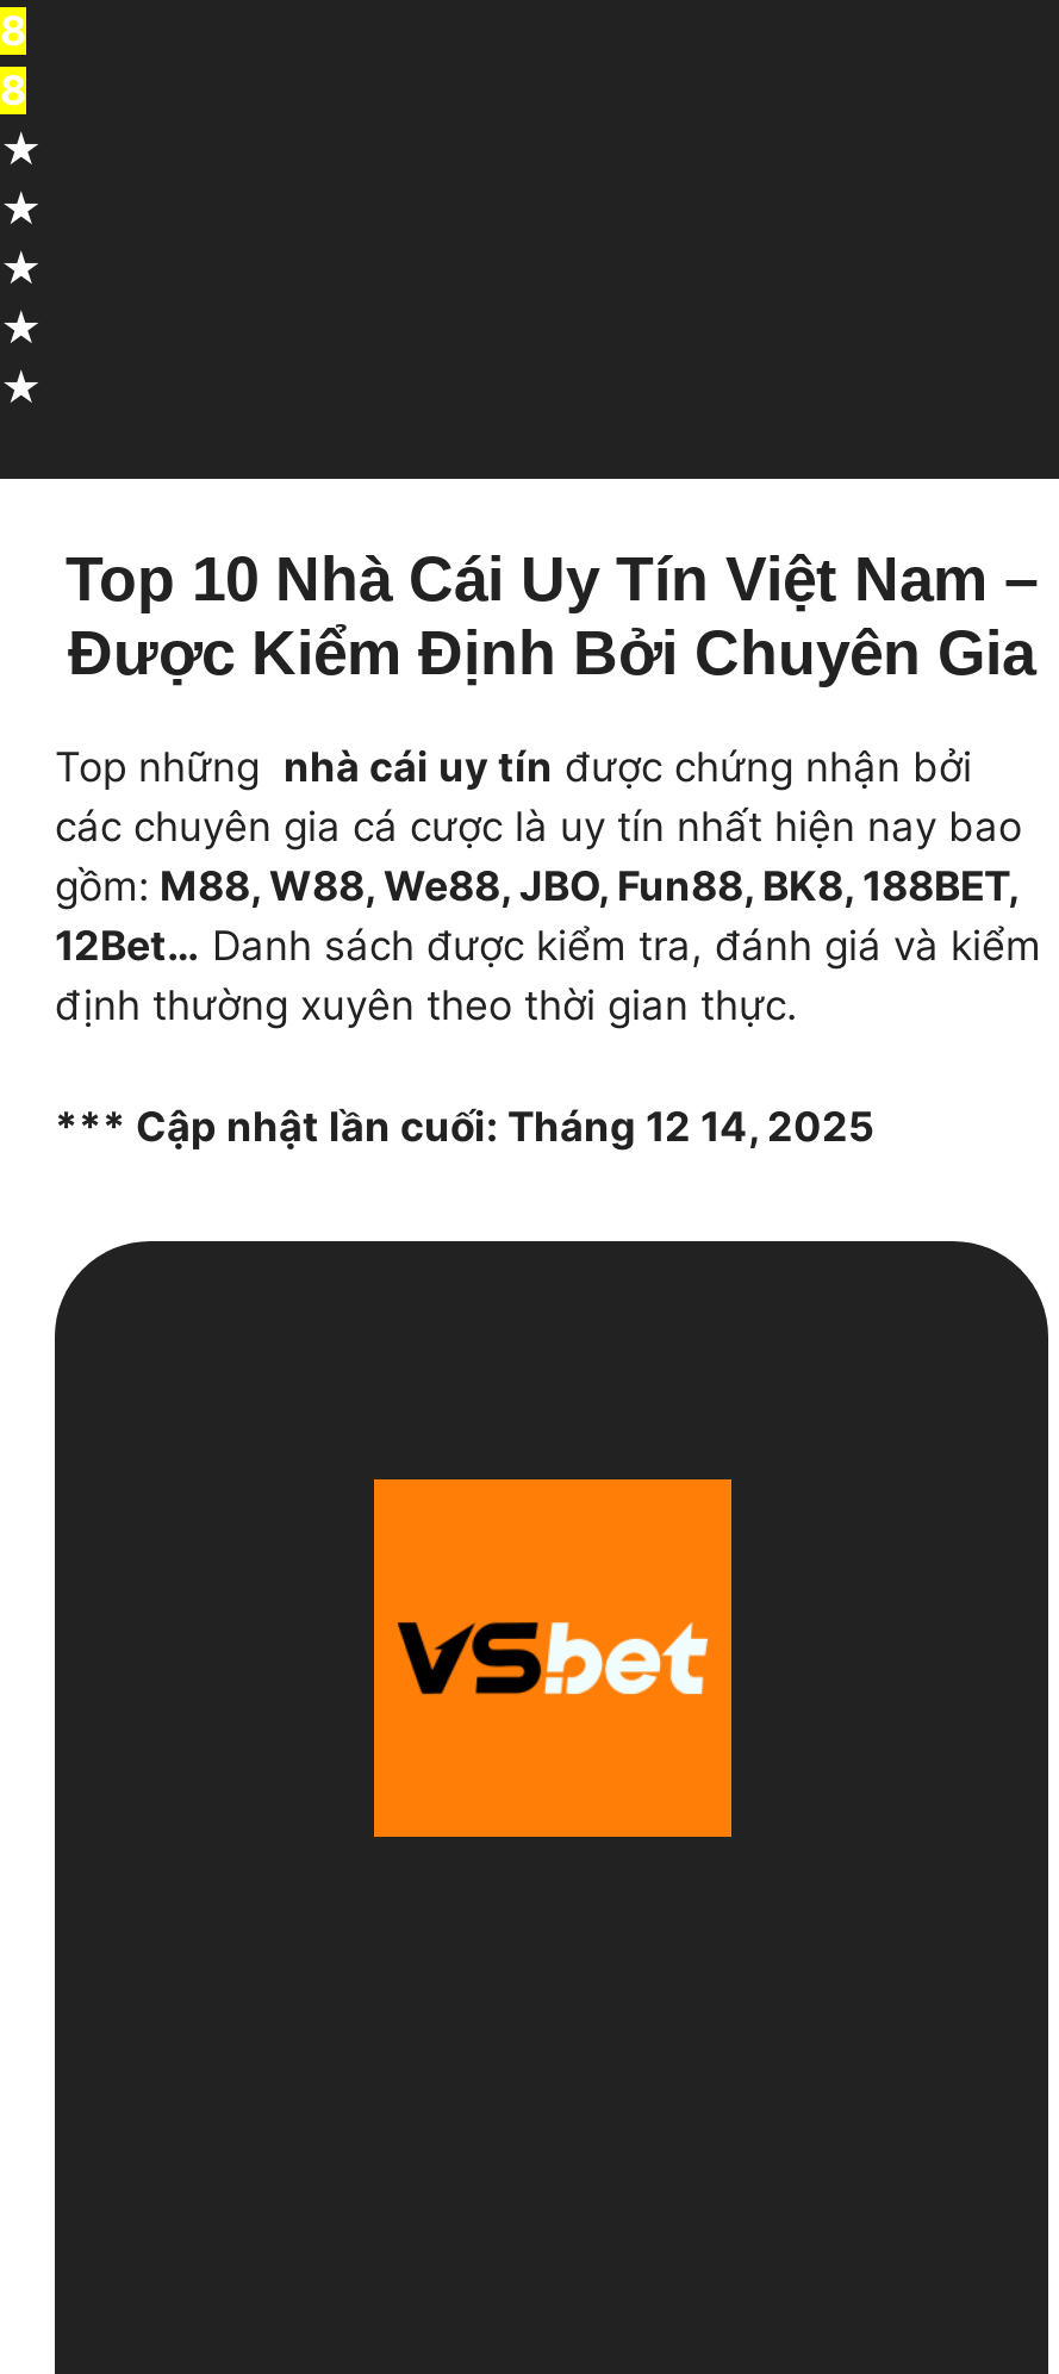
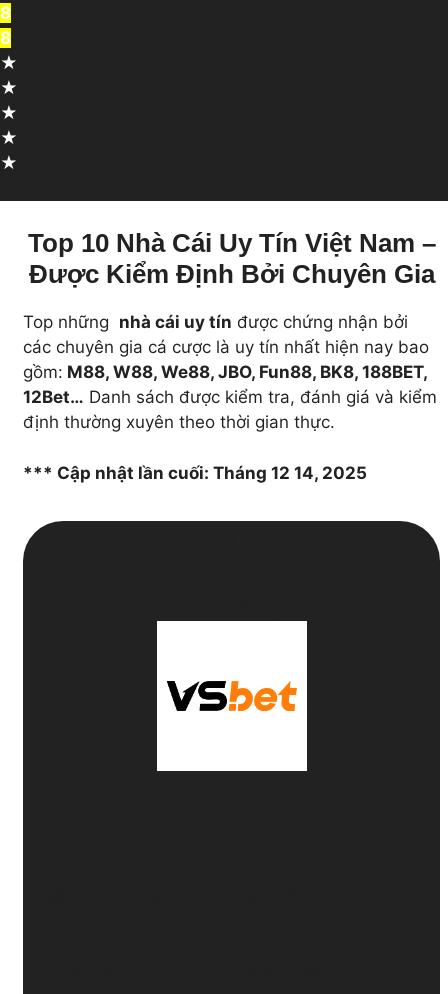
- [image]
+ [image]
